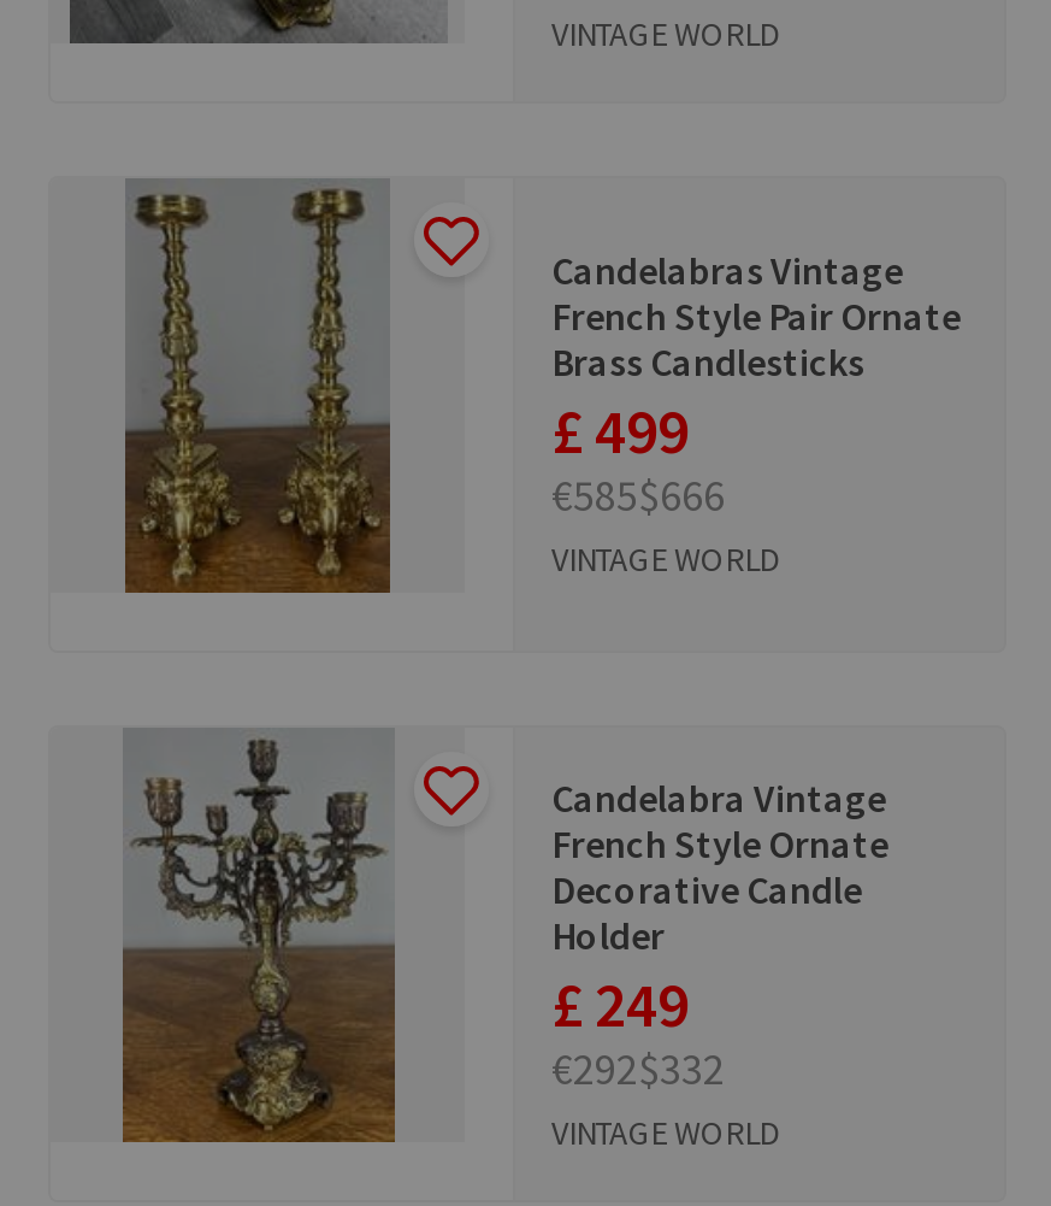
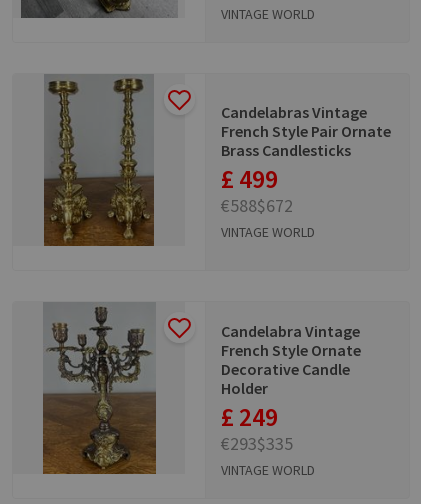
- €585$666
+ €588$672

- €292$332
+ €293$335
